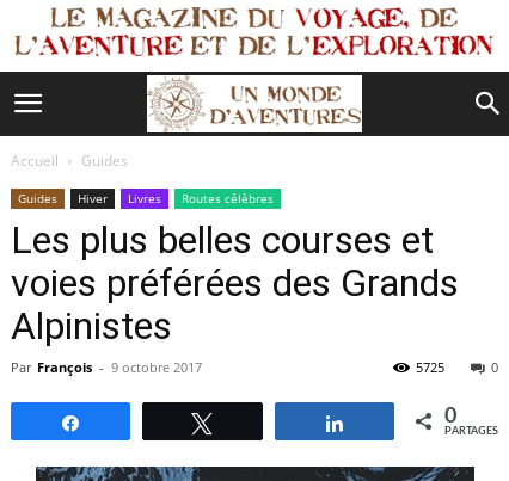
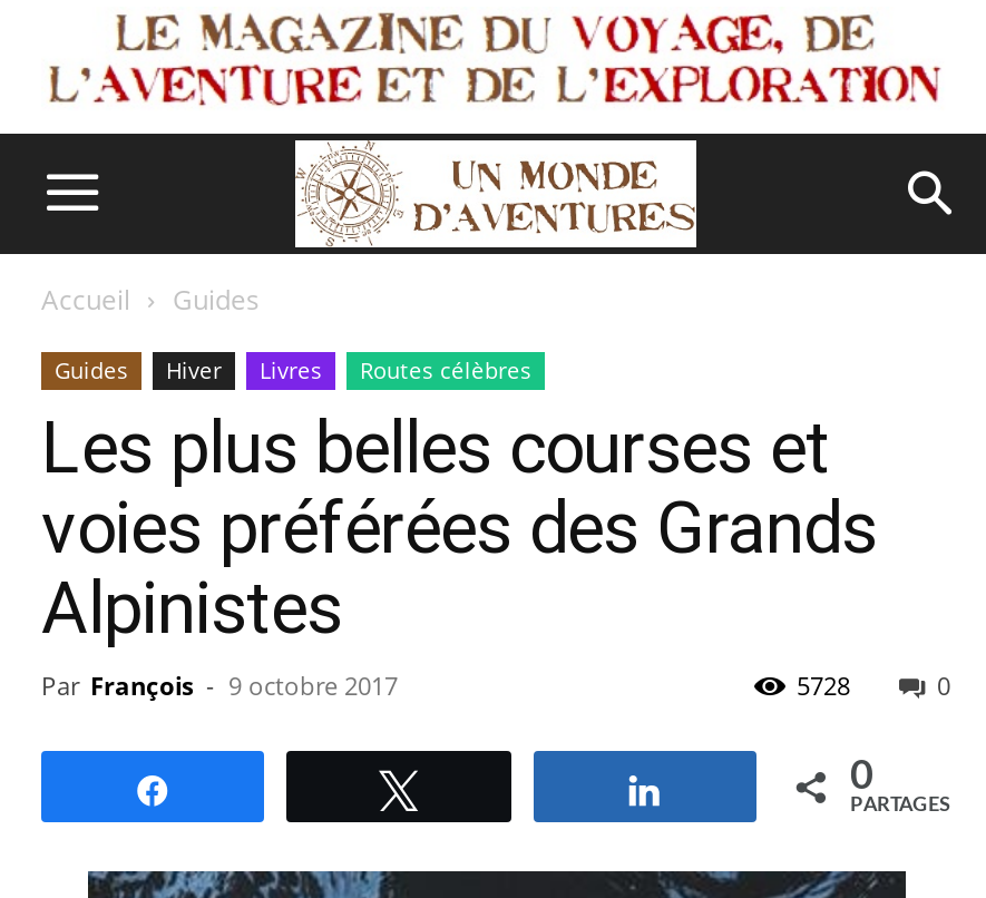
- 5725
+ 5728
